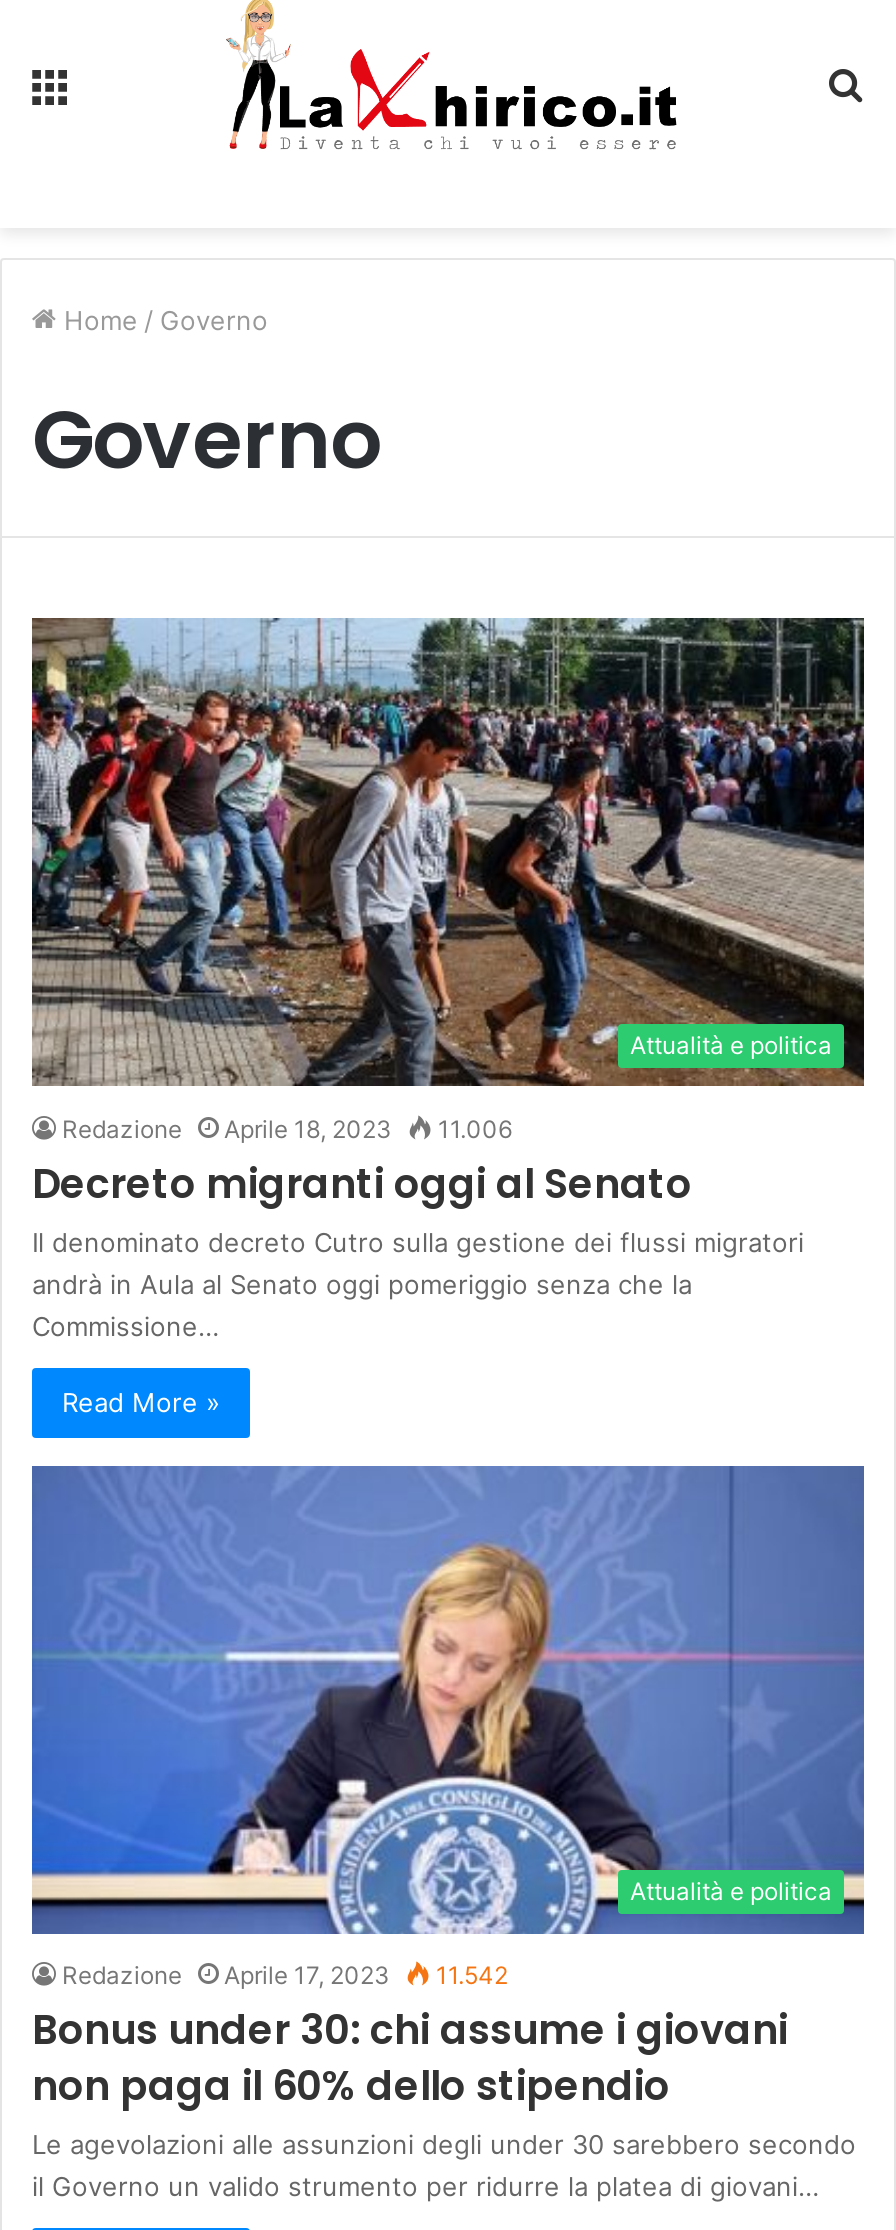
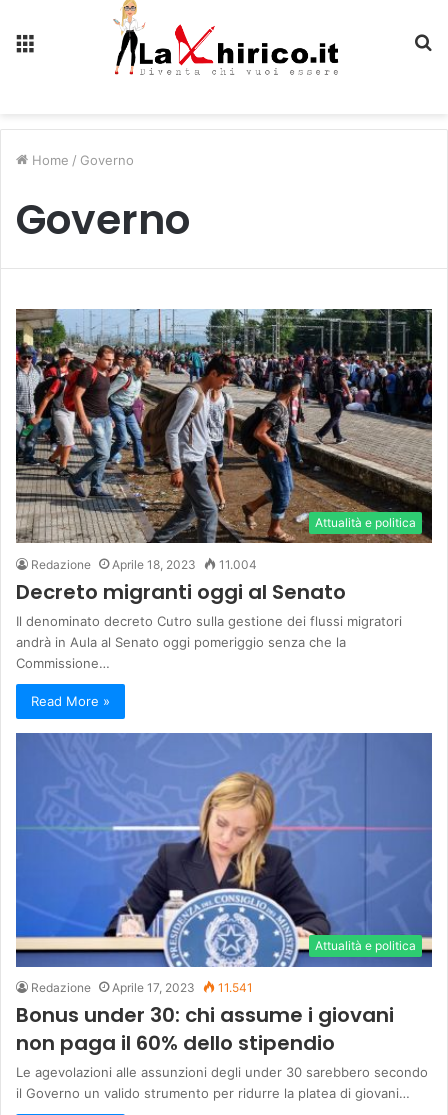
- Redazione Aprile 18, 2023 11.006
+ Redazione Aprile 18, 2023 11.004

- Redazione Aprile 17, 2023 11.542
+ Redazione Aprile 17, 2023 11.541
